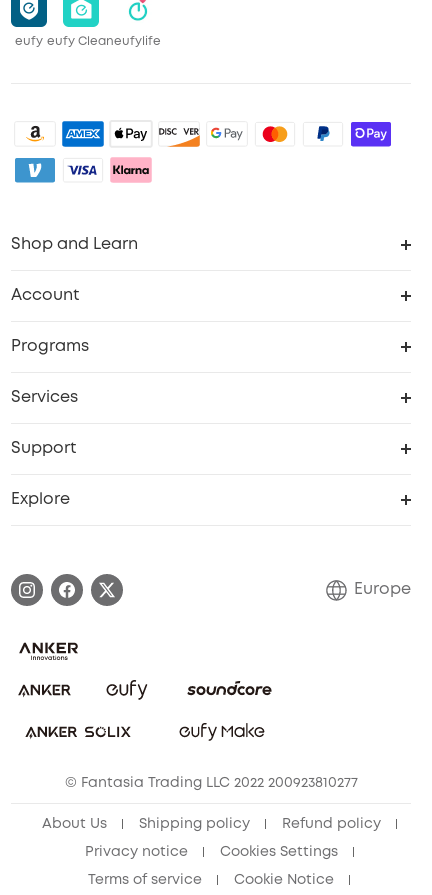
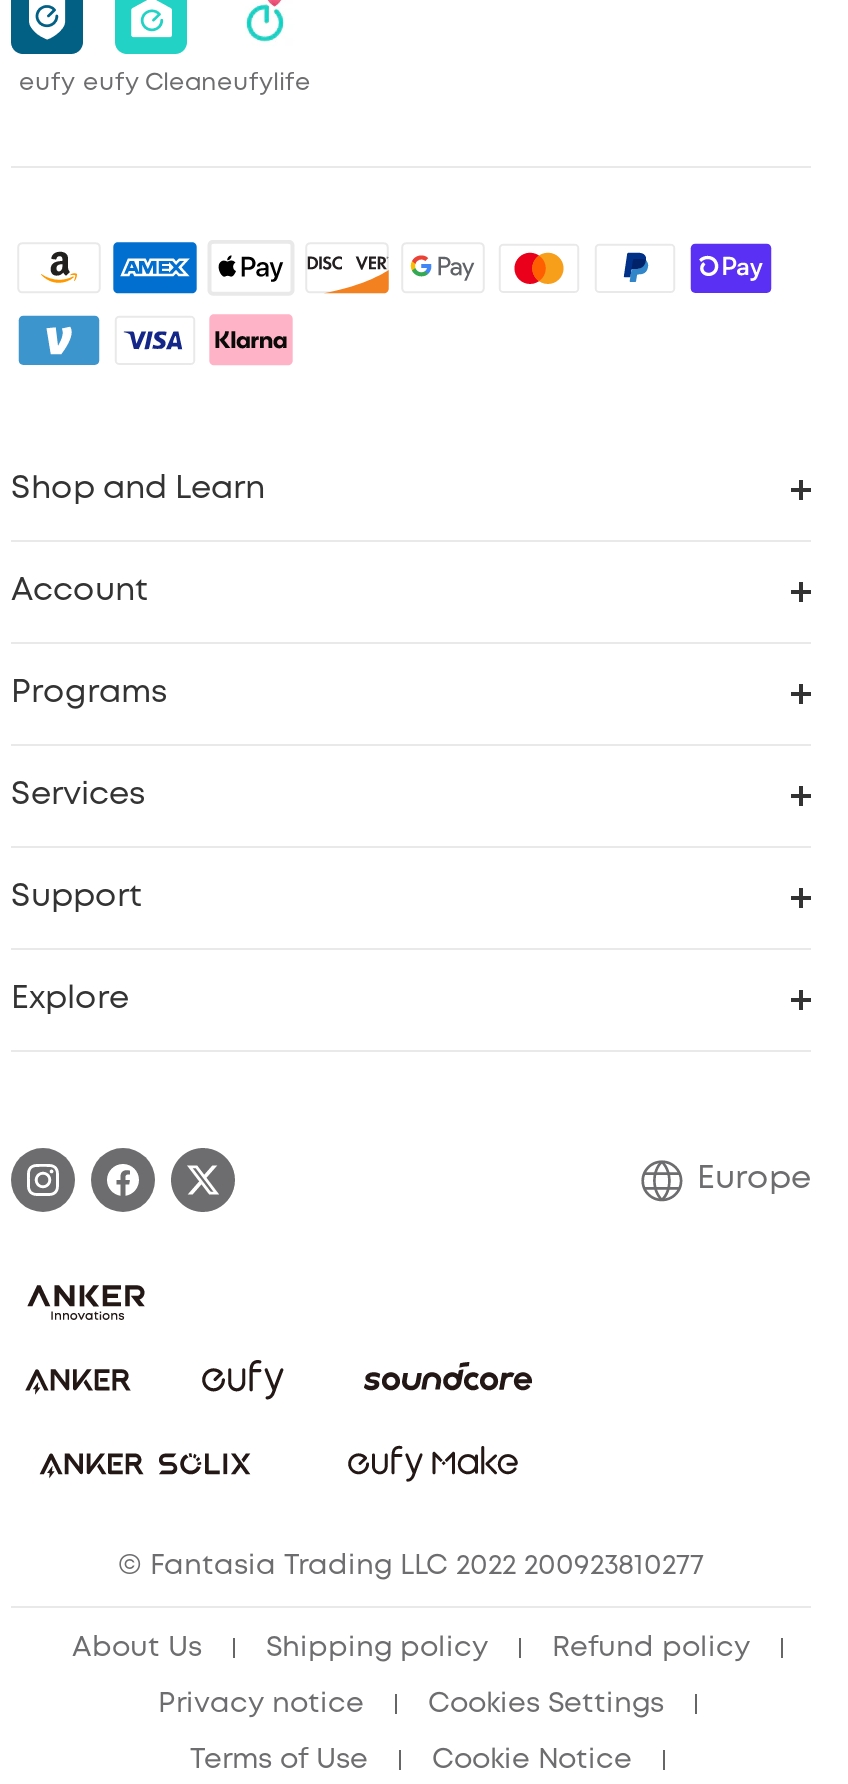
- Terms of service
+ Terms of Use
